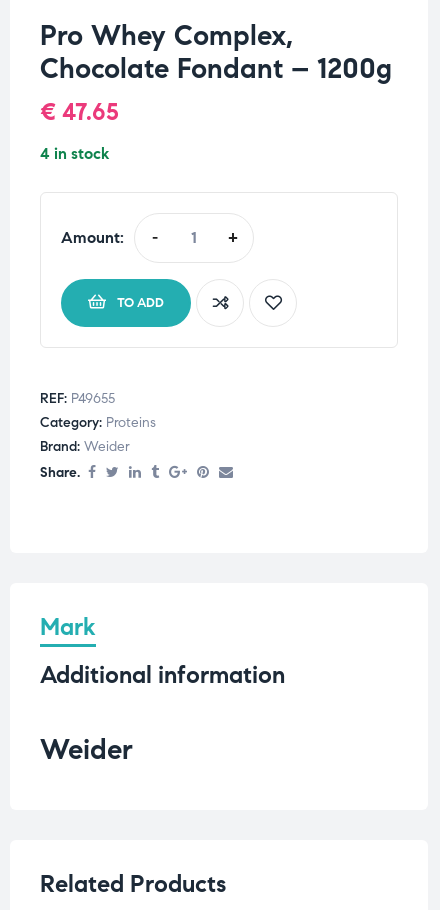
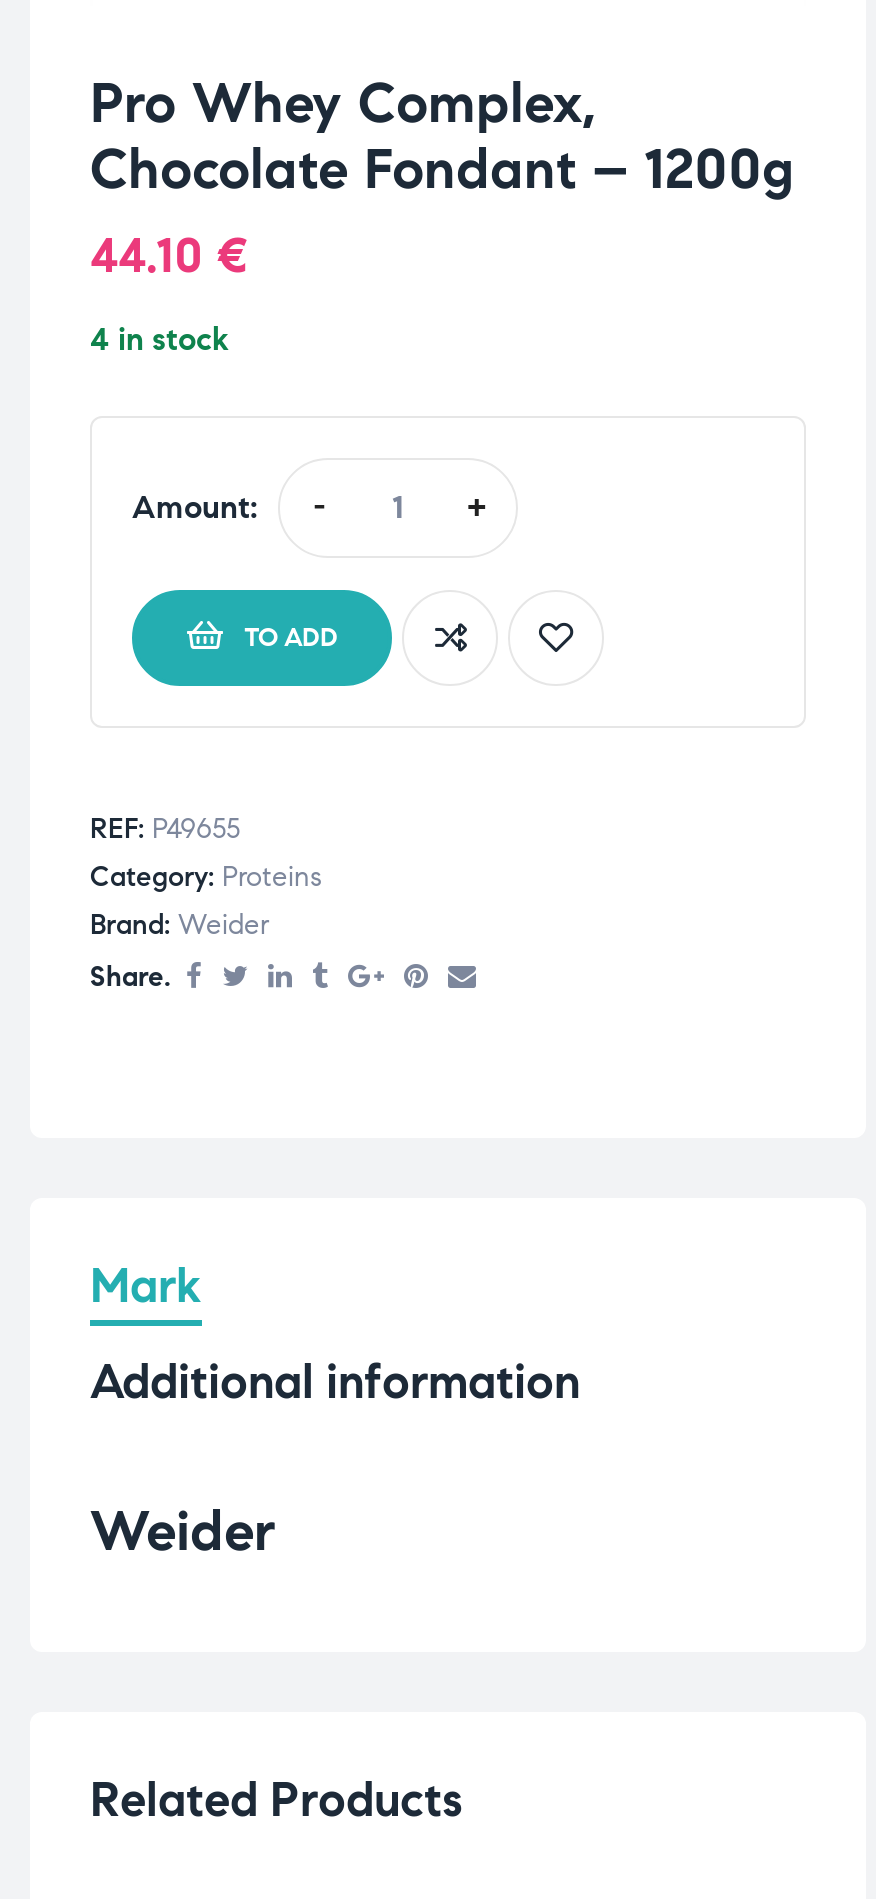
- €47.65
+ 44.10 €
